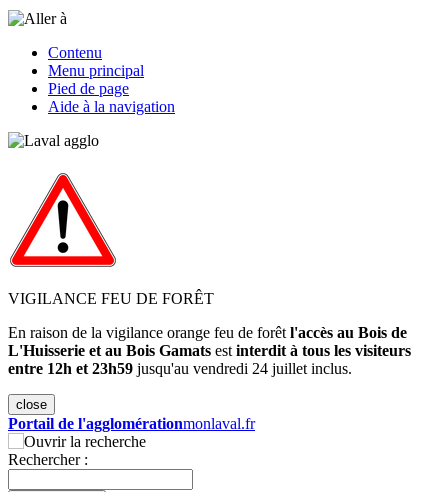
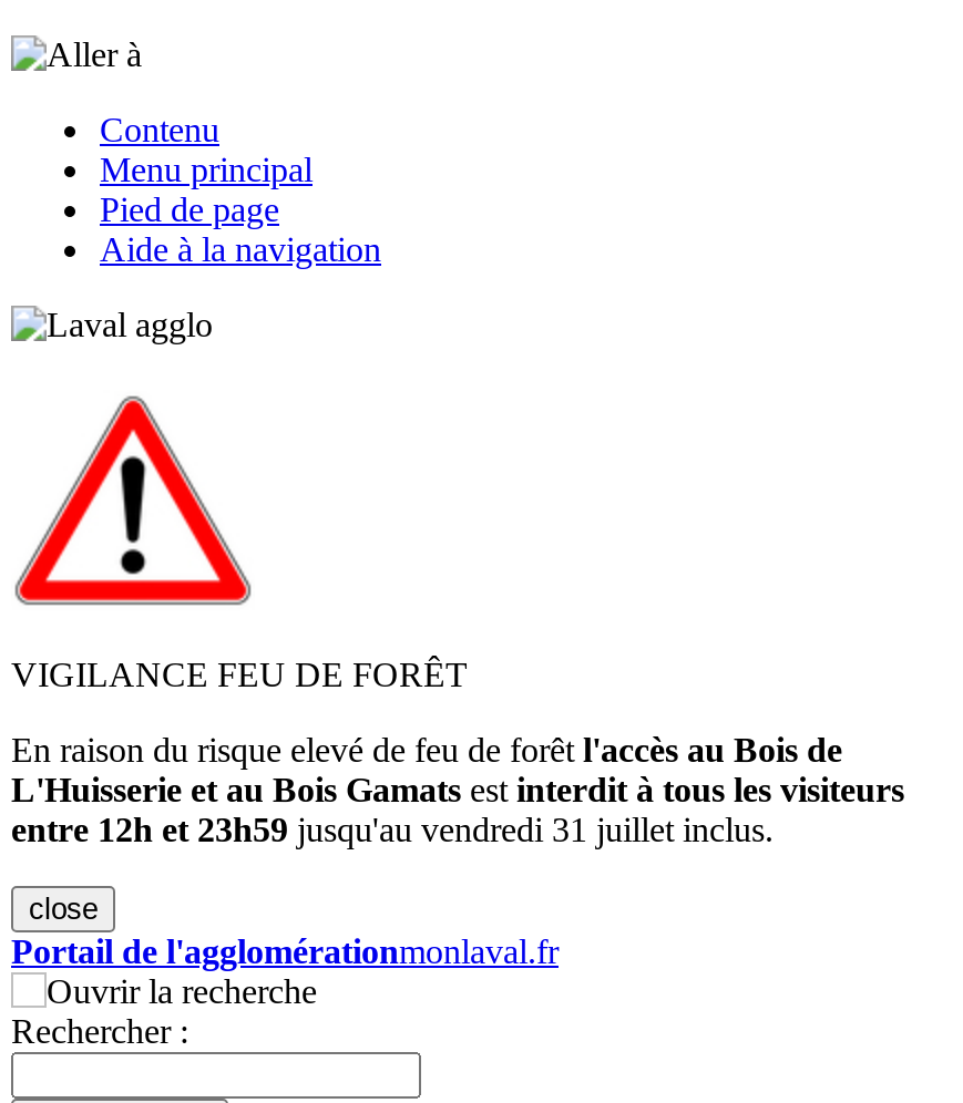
- En raison de la vigilance orange feu de forêt l'accès au Bois de
+ En raison du risque elevé de feu de forêt l'accès au Bois de

- entre 12h et 23h59 jusqu'au vendredi 24 juillet inclus.
+ entre 12h et 23h59 jusqu'au vendredi 31 juillet inclus.
